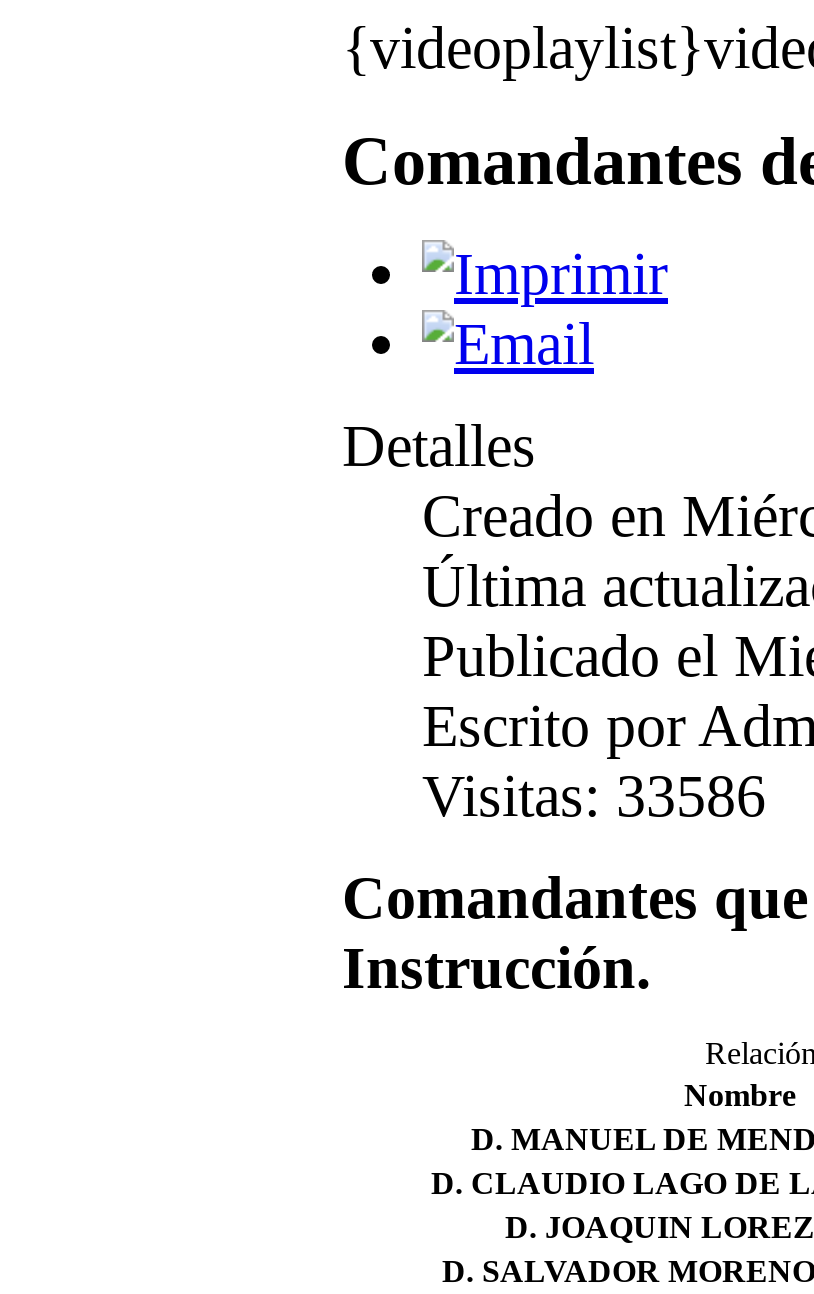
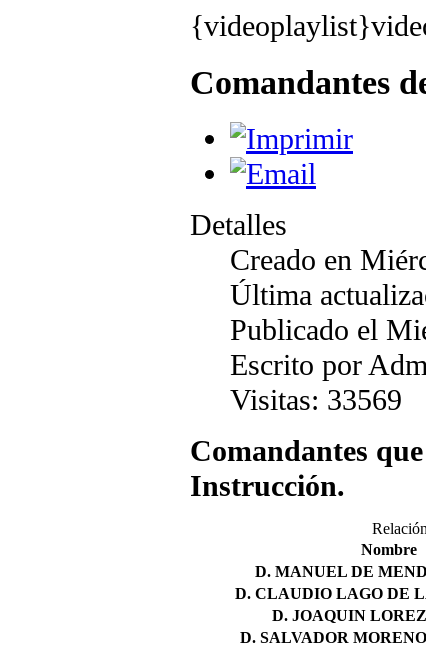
- Visitas: 33586
+ Visitas: 33569
